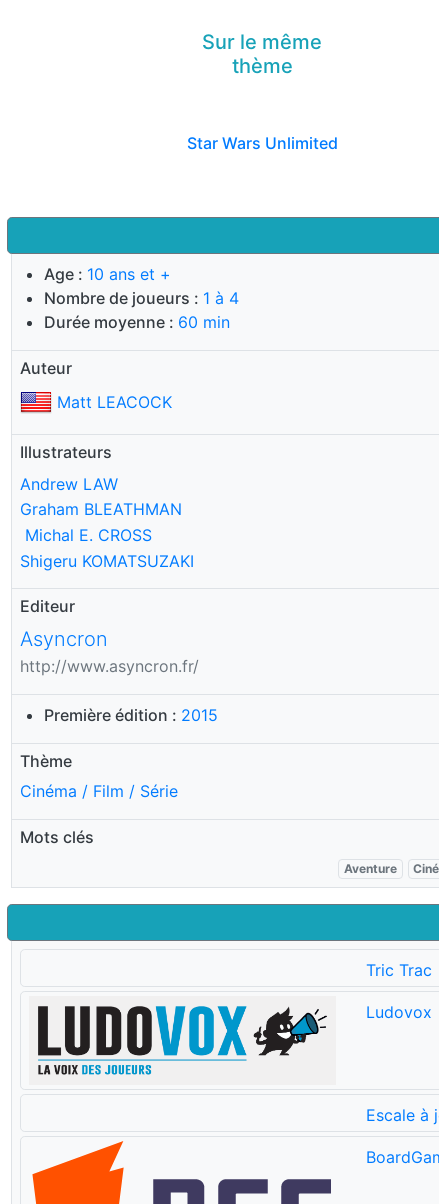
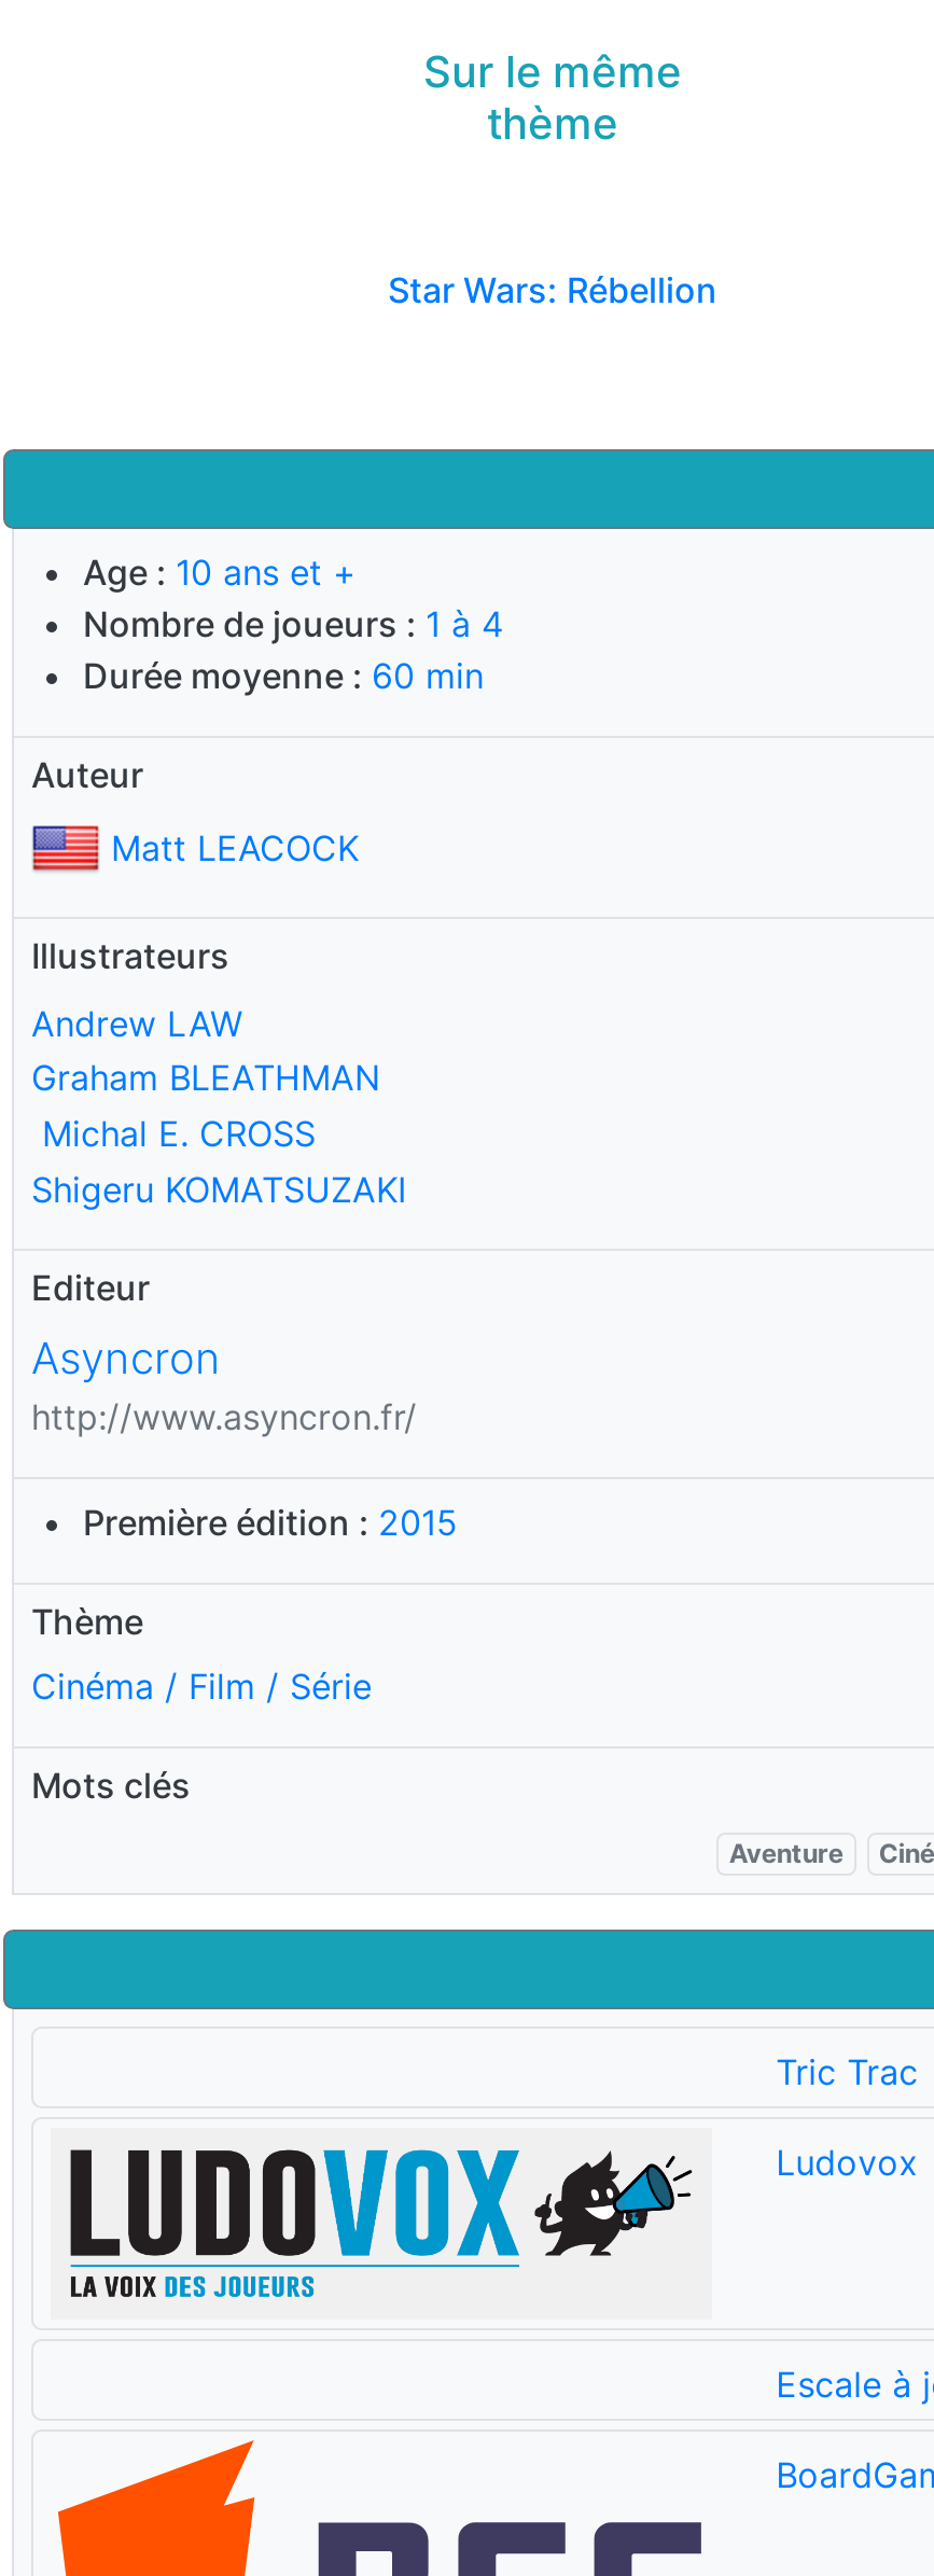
- Star Wars Unlimited
+ Star Wars: Rébellion
